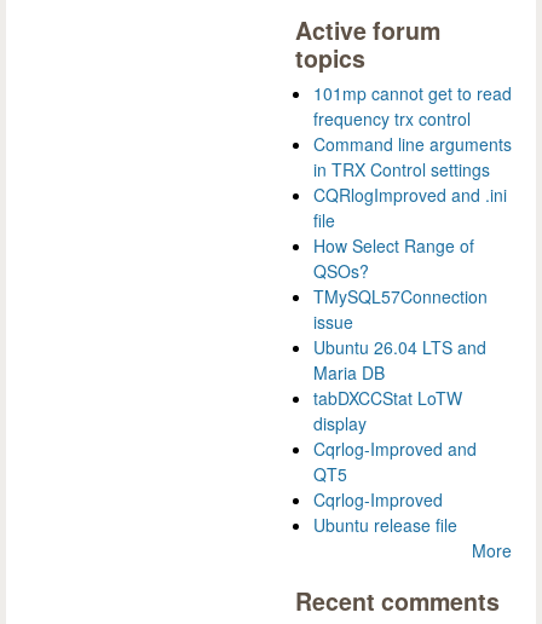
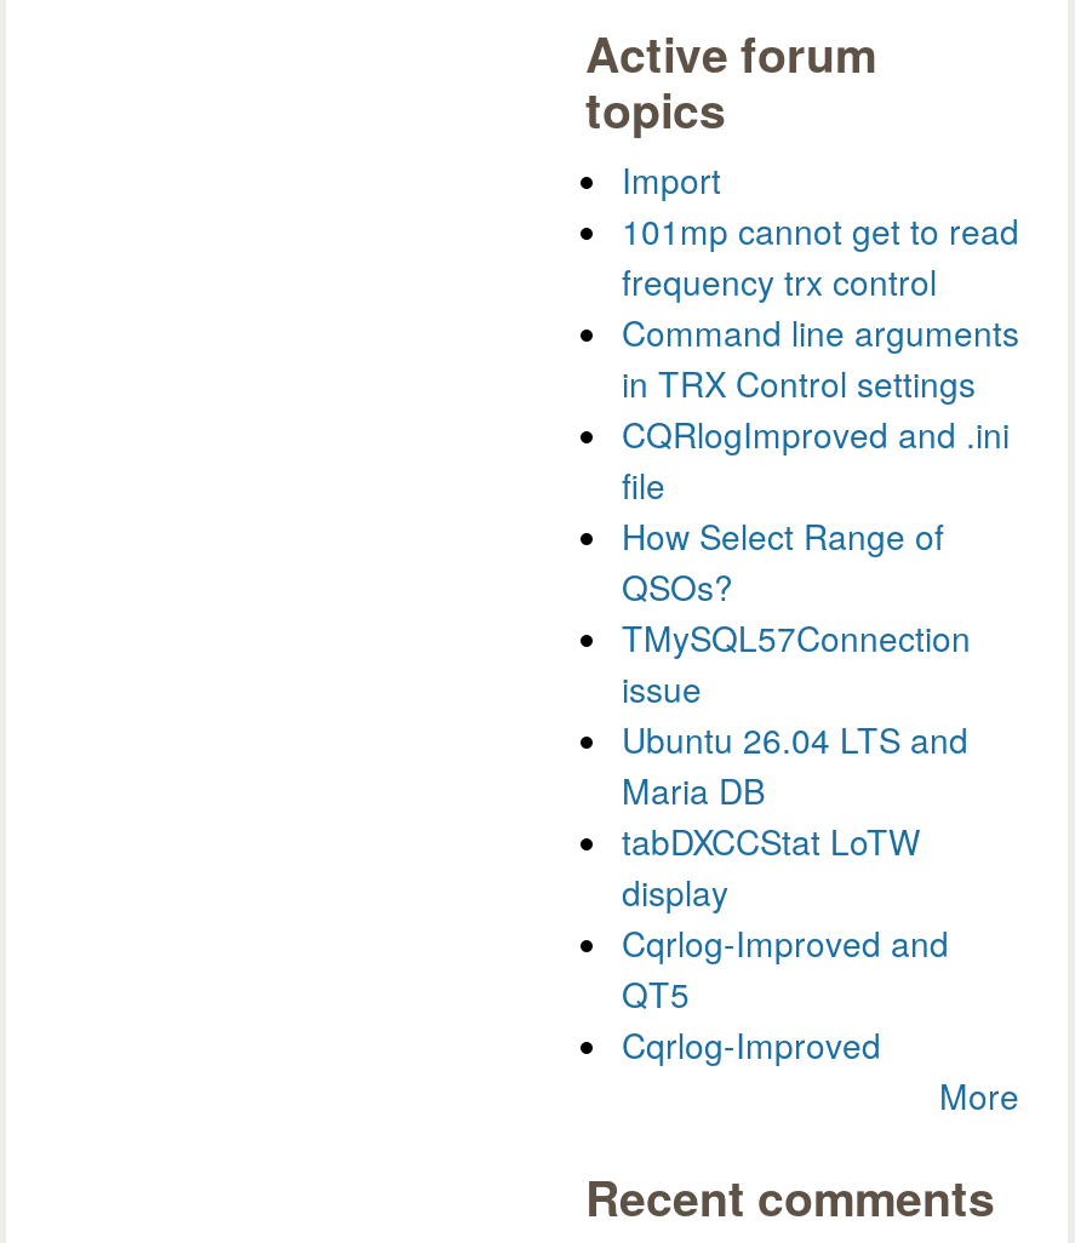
+ Import

moved down: 101mp cannot get to read | frequency trx control | Command line arguments | ... | QT5 | Cqrlog-Improved

- Ubuntu release file
